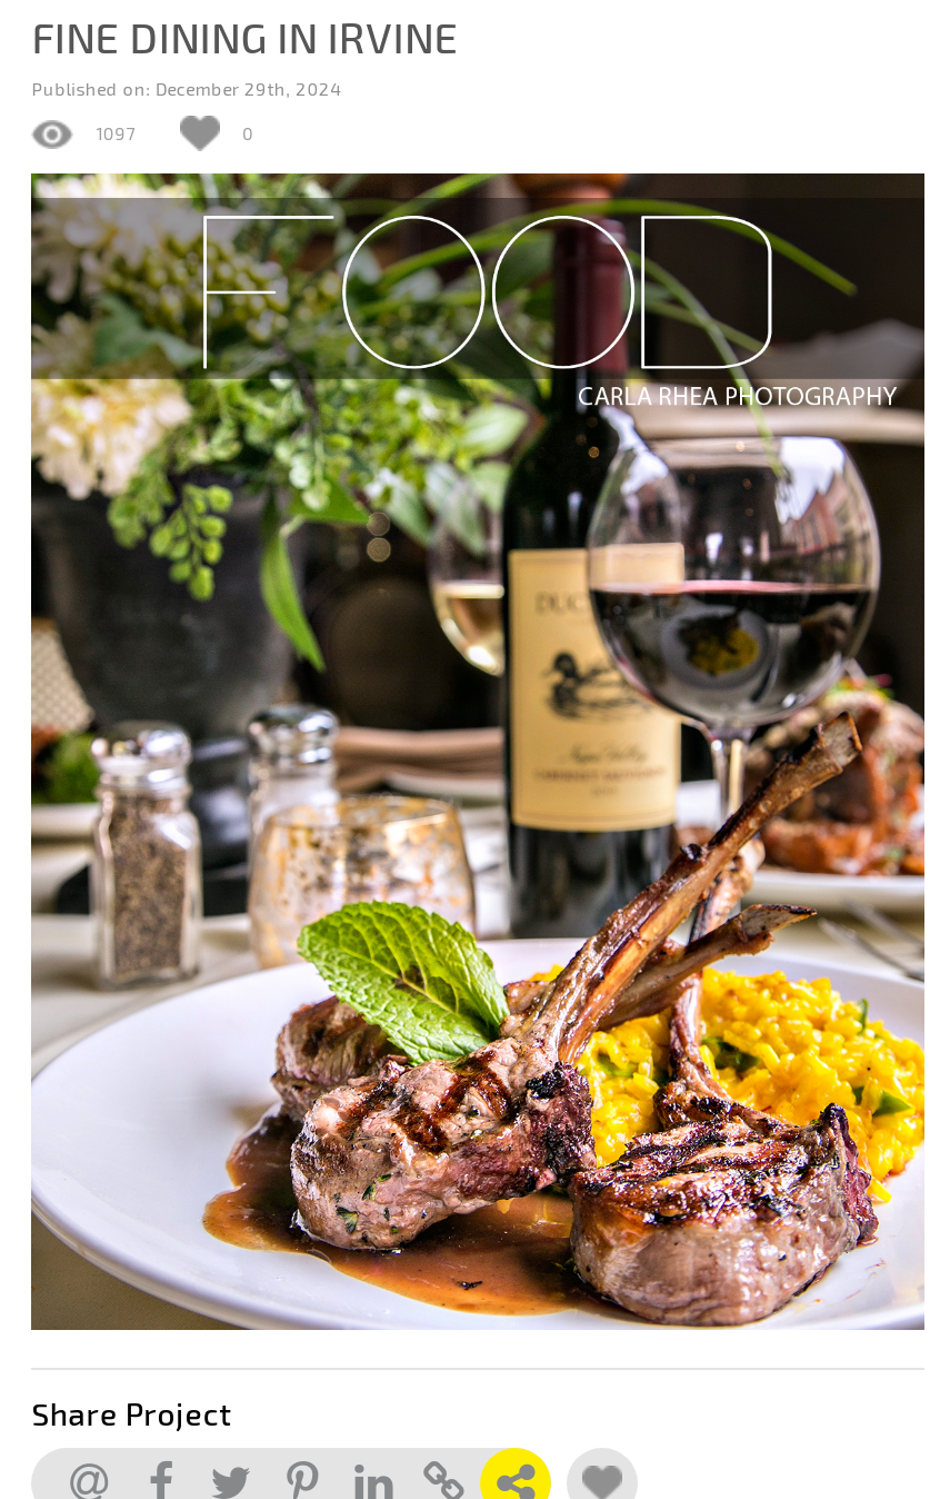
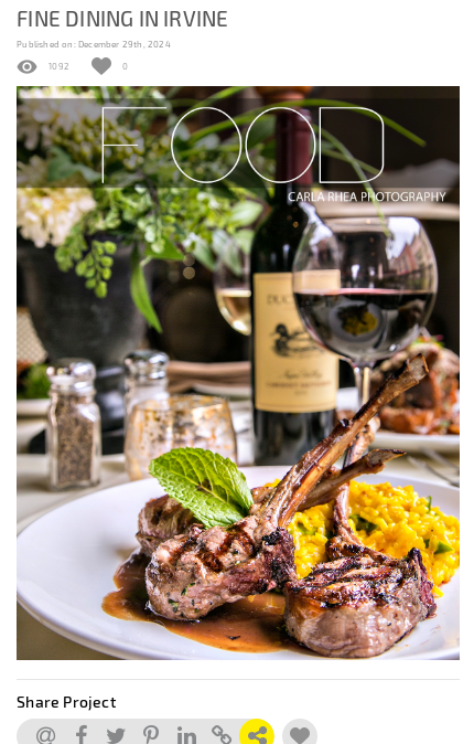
- 1097
+ 1092
